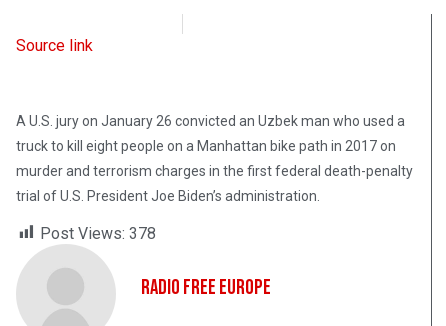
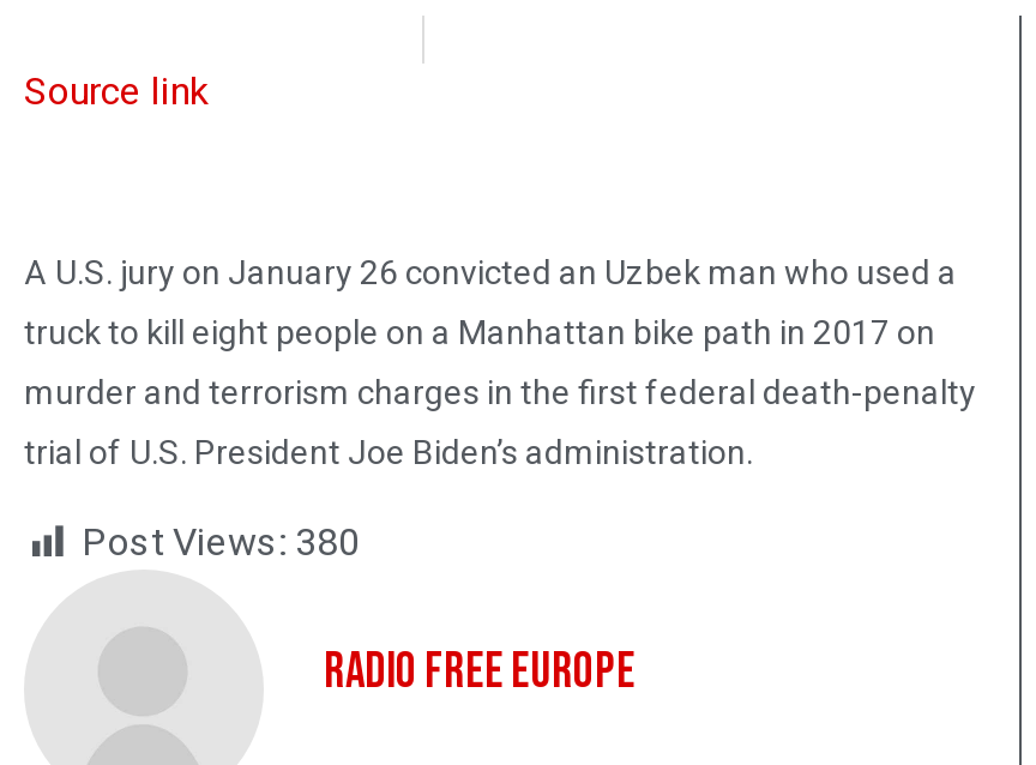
- Post Views: 378
+ Post Views: 380
